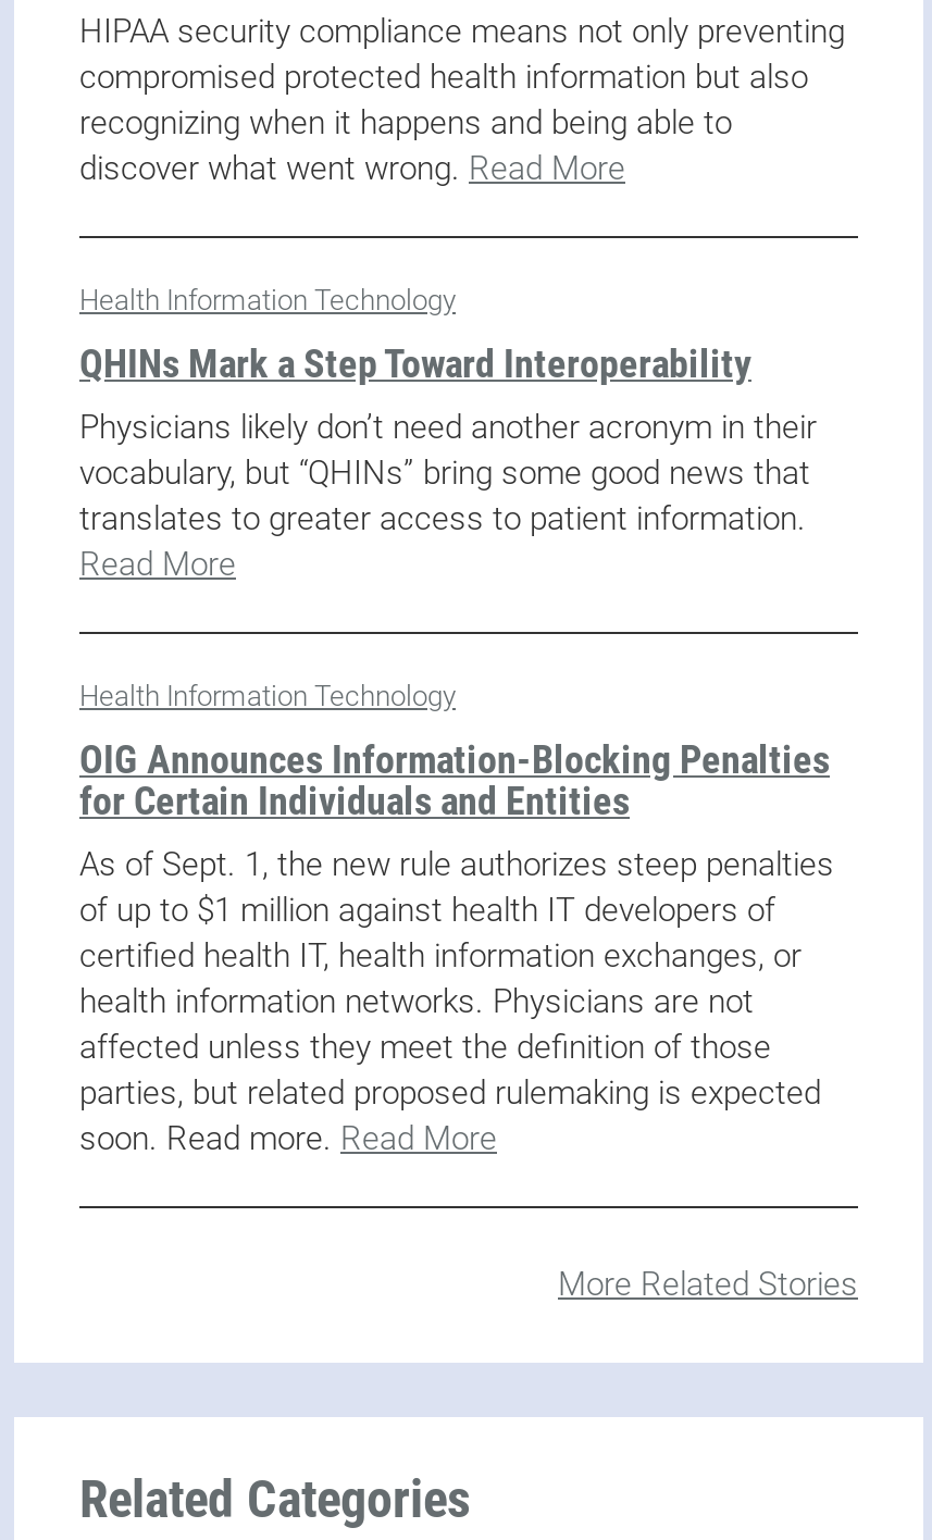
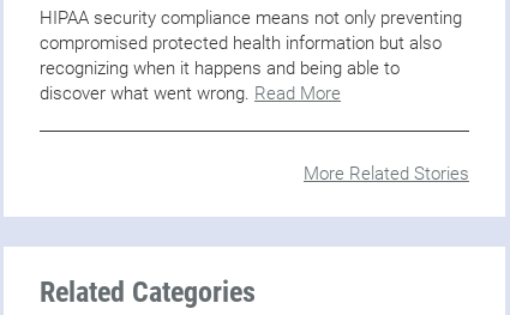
- Health Information Technology
- QHINs Mark a Step Toward Interoperability
- Physicians likely don’t need another acronym in their
- vocabulary, but “QHINs” bring some good news that
- translates to greater access to patient information.
- Read More
- Health Information Technology
- OIG Announces Information-Blocking Penalties
- for Certain Individuals and Entities
- As of Sept. 1, the new rule authorizes steep penalties
- of up to $1 million against health IT developers of
- certified health IT, health information exchanges, or
- health information networks. Physicians are not
- affected unless they meet the definition of those
- parties, but related proposed rulemaking is expected
- soon. Read more. Read More
